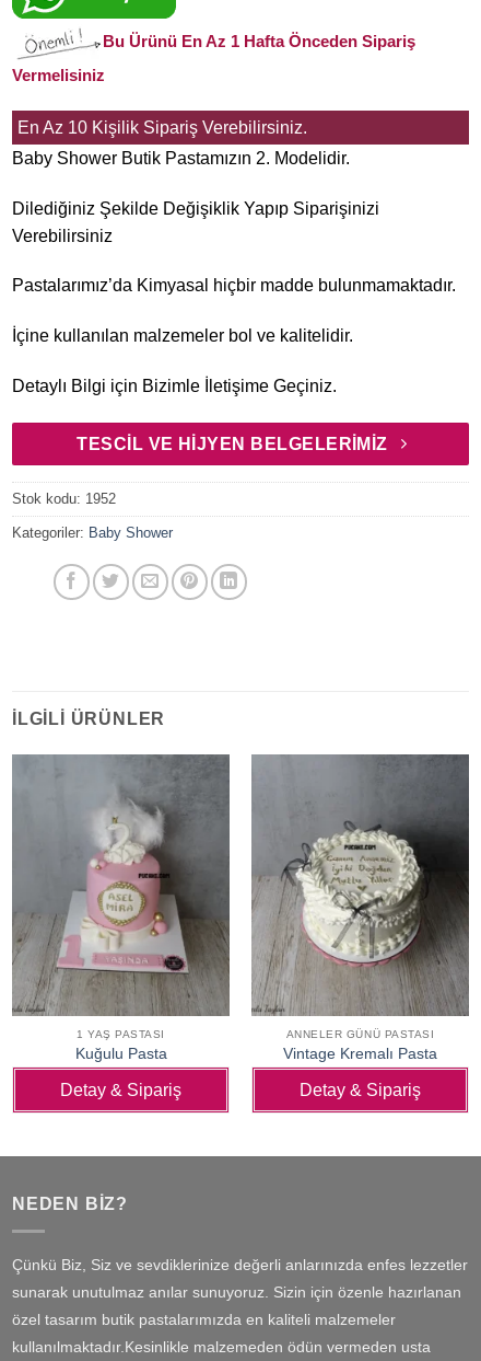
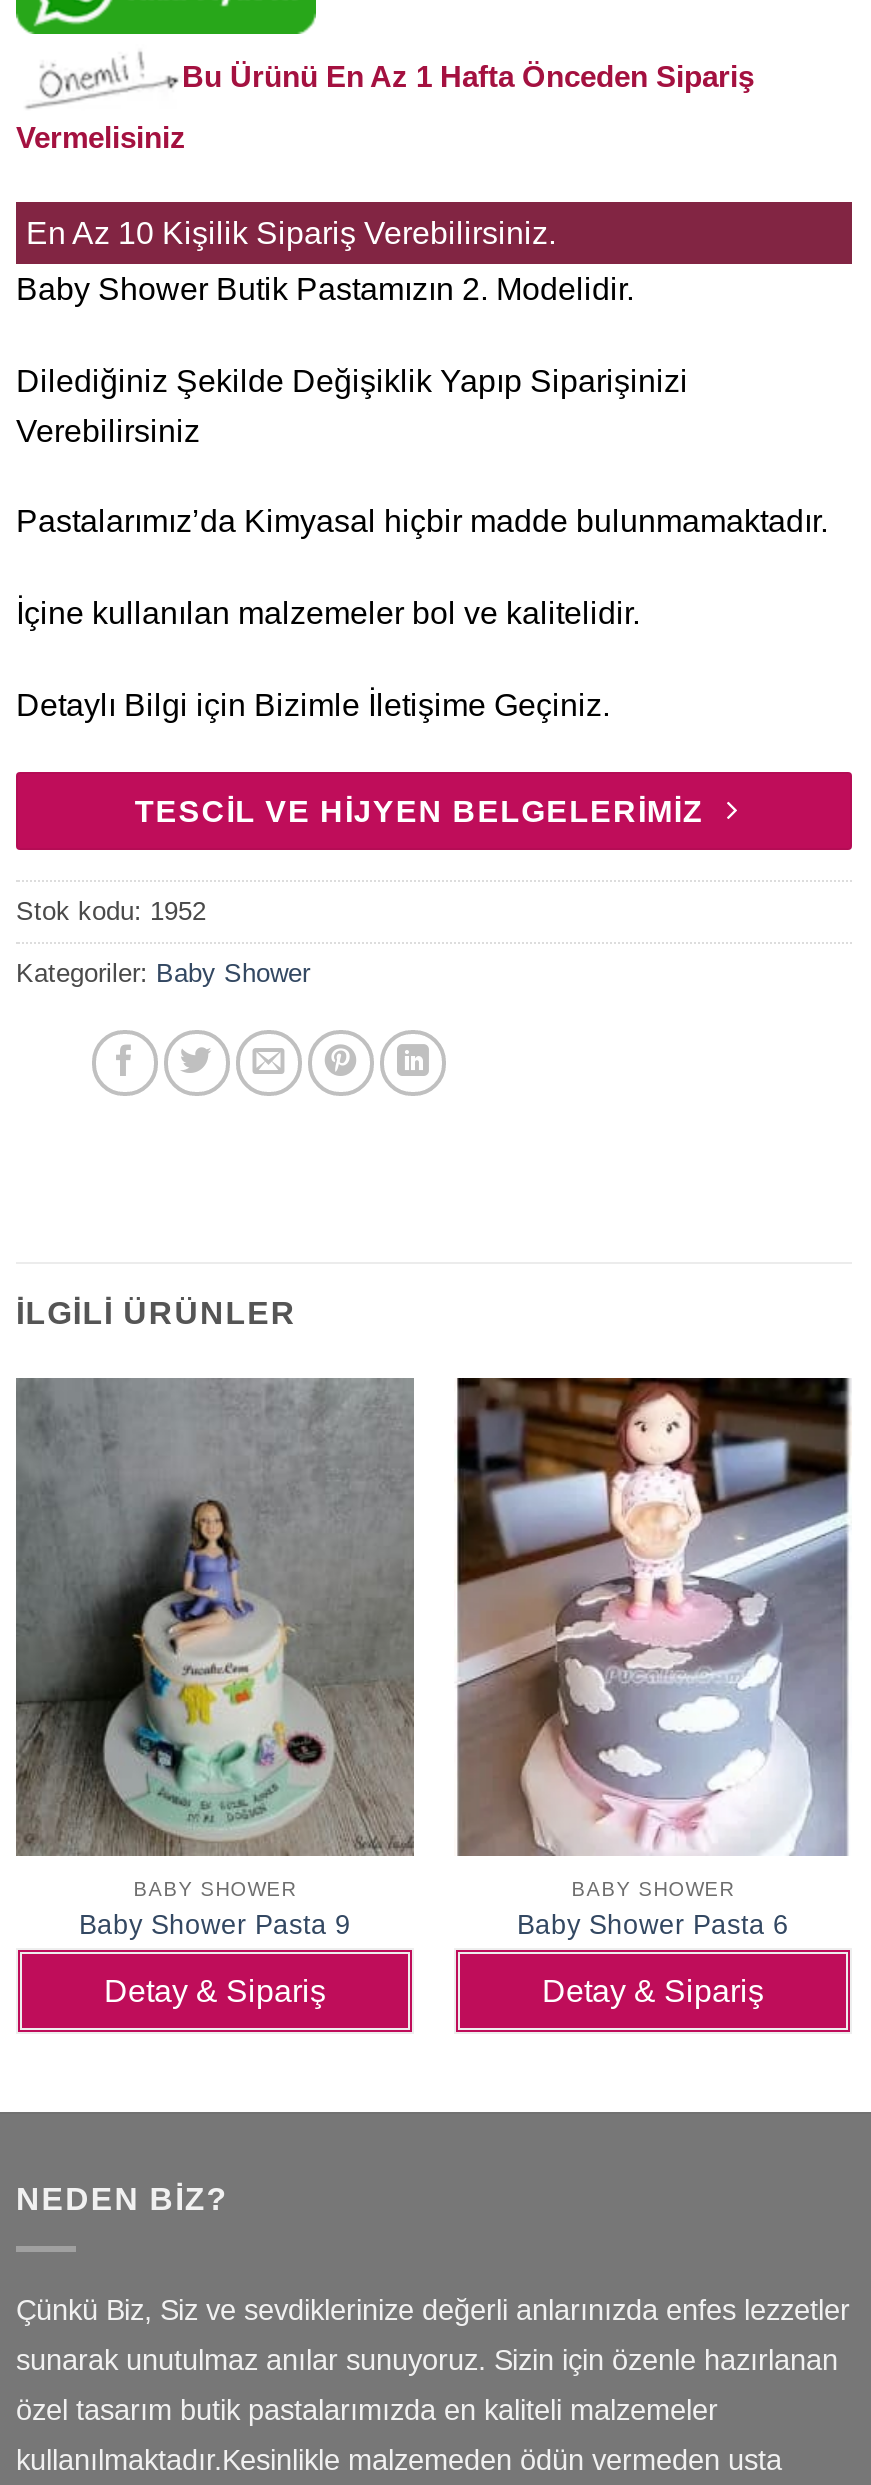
- [image]
- 1 YAŞ PASTASI
- Kuğulu Pasta
+ [image]
+ BABY SHOWER
+ Baby Shower Pasta 9

- [image]
- ANNELER GÜNÜ PASTASI
- Vintage Kremalı Pasta
+ [image]
+ BABY SHOWER
+ Baby Shower Pasta 6
